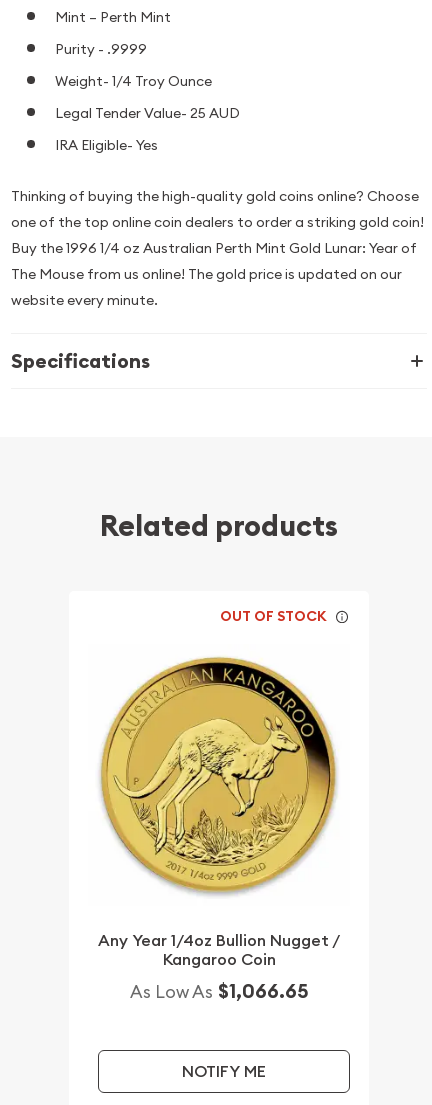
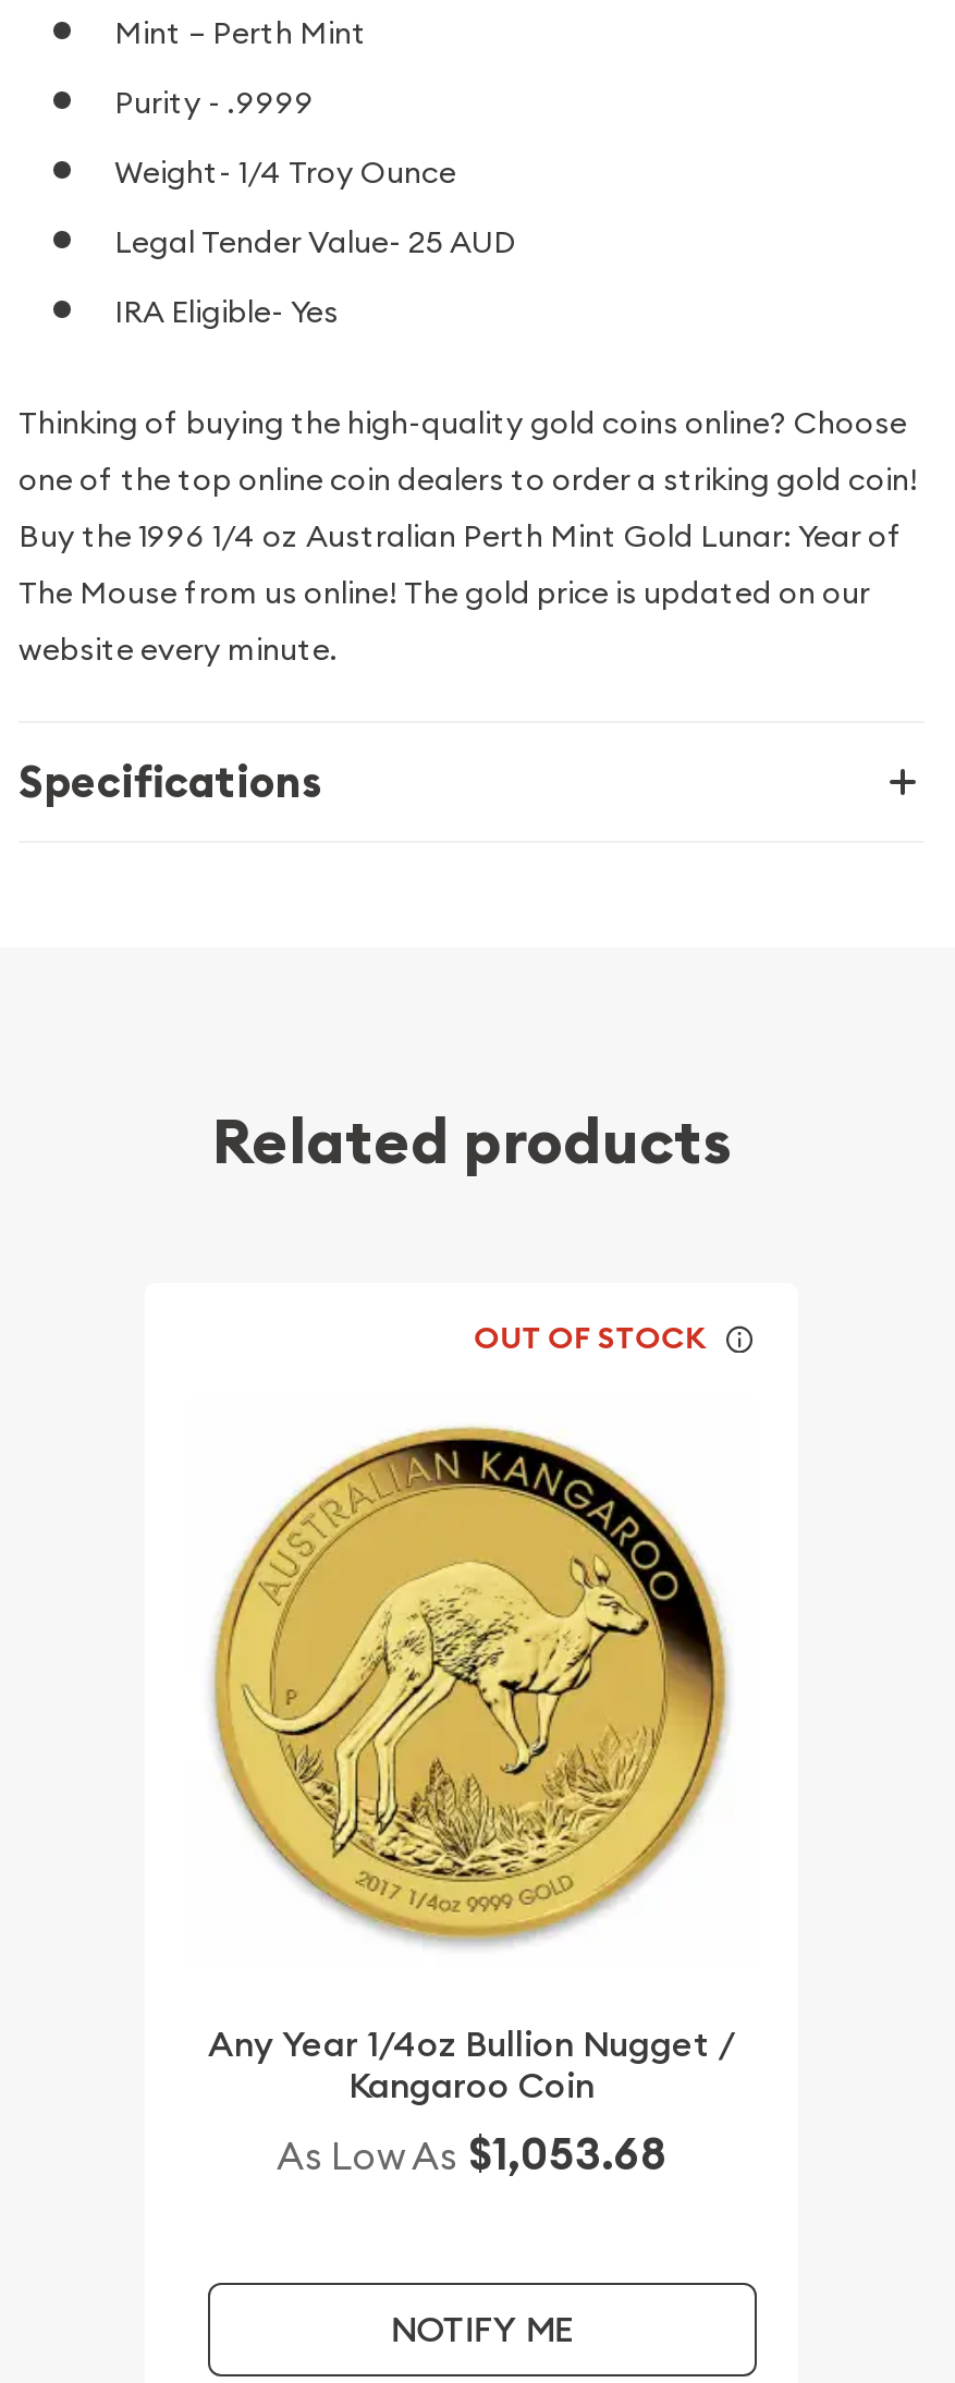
- As Low As $1,066.65
+ As Low As $1,053.68
